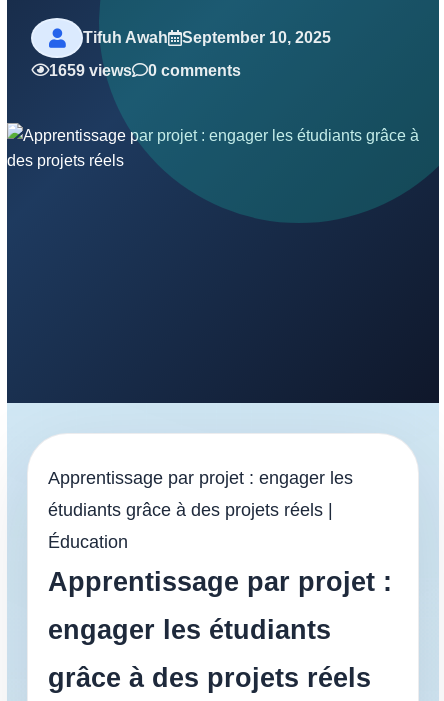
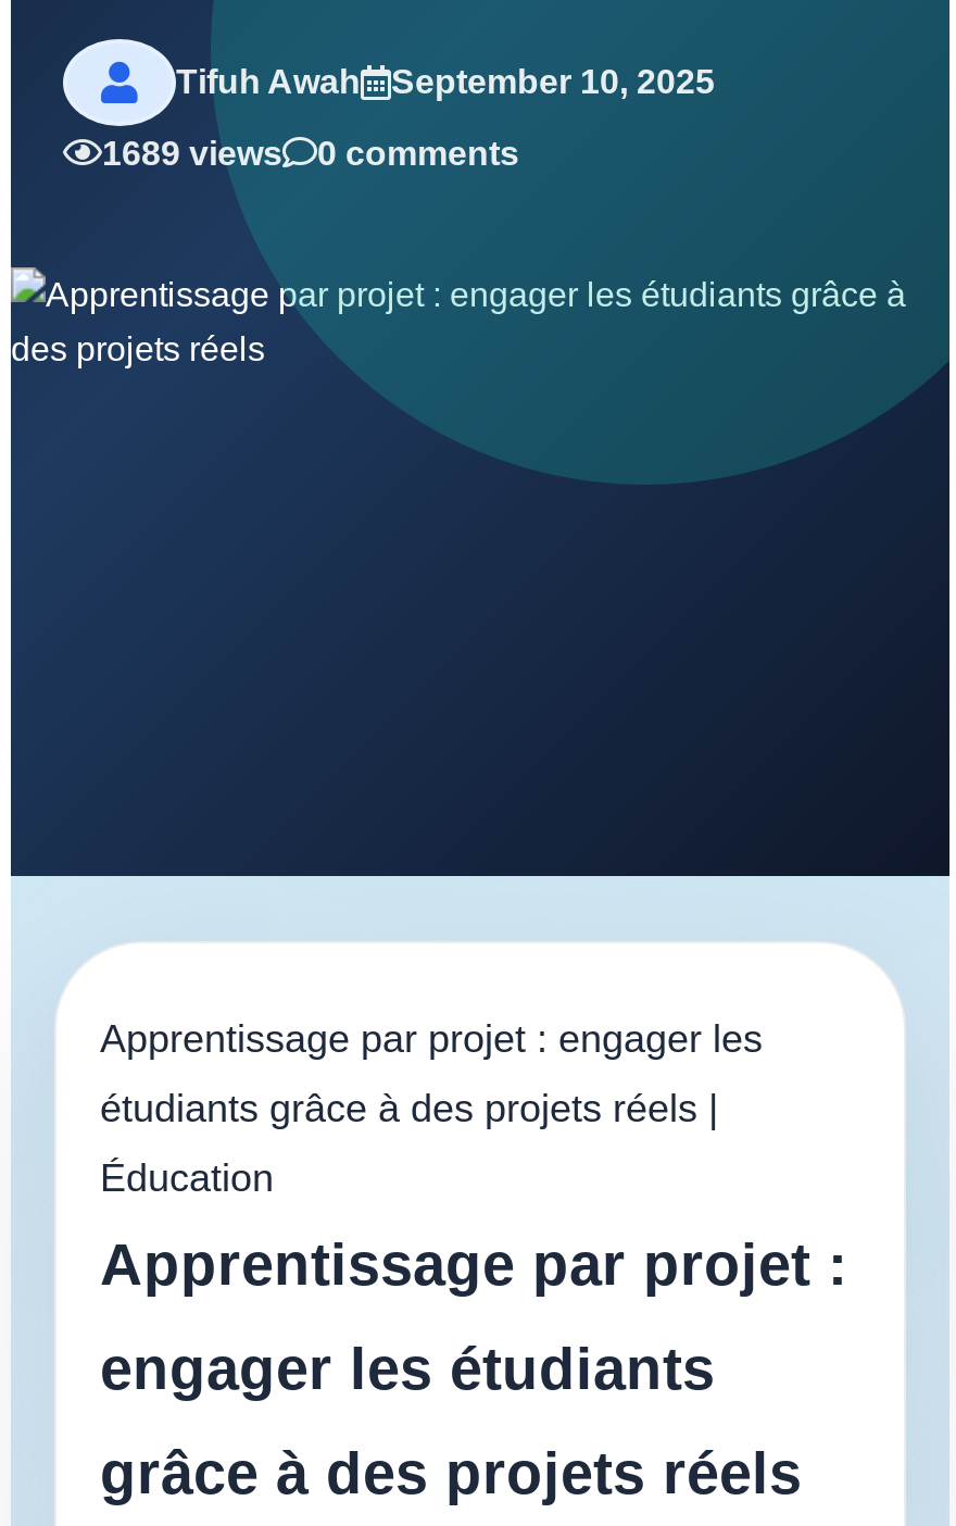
- 1659 views 0 comments
+ 1689 views 0 comments
